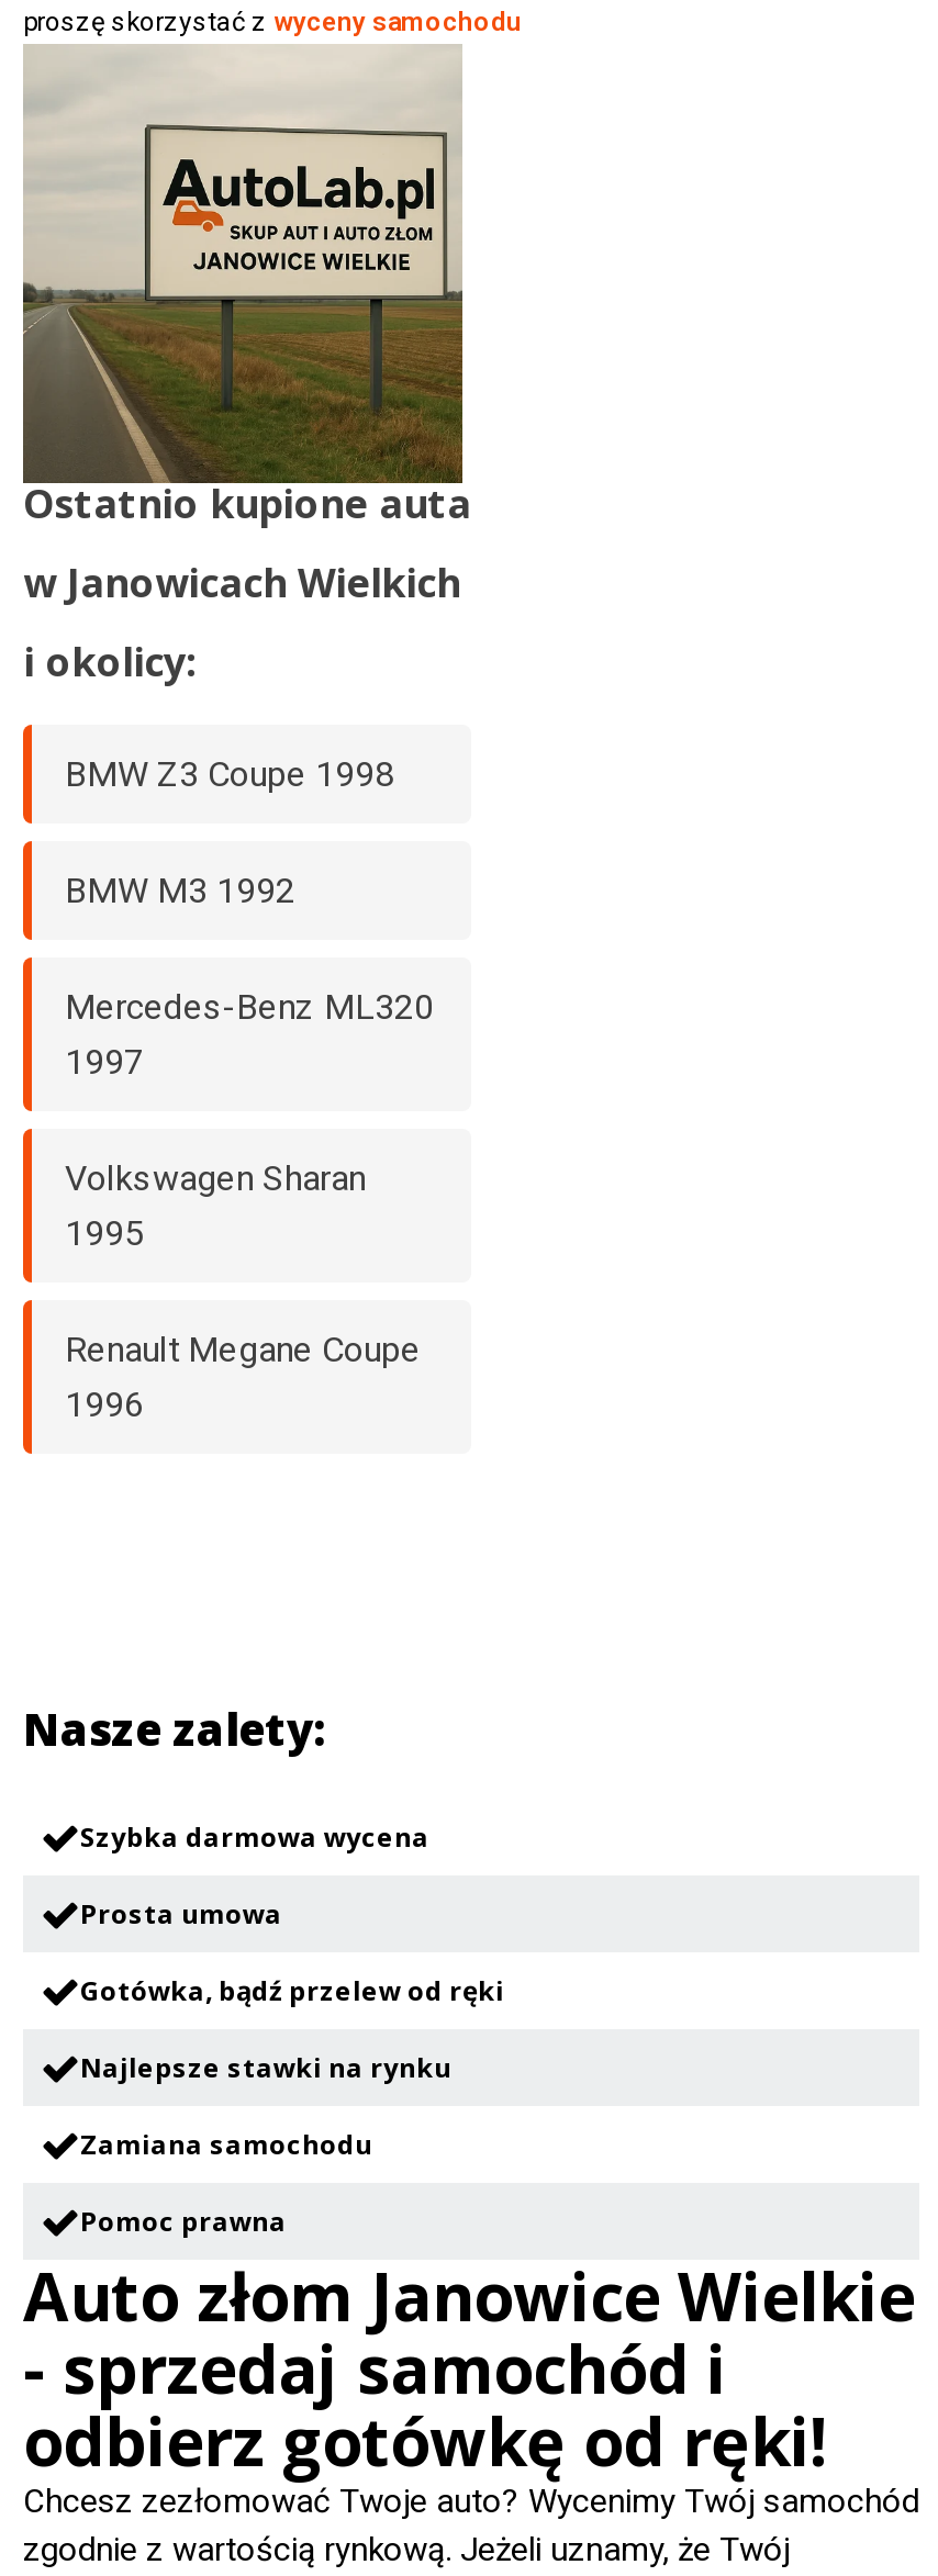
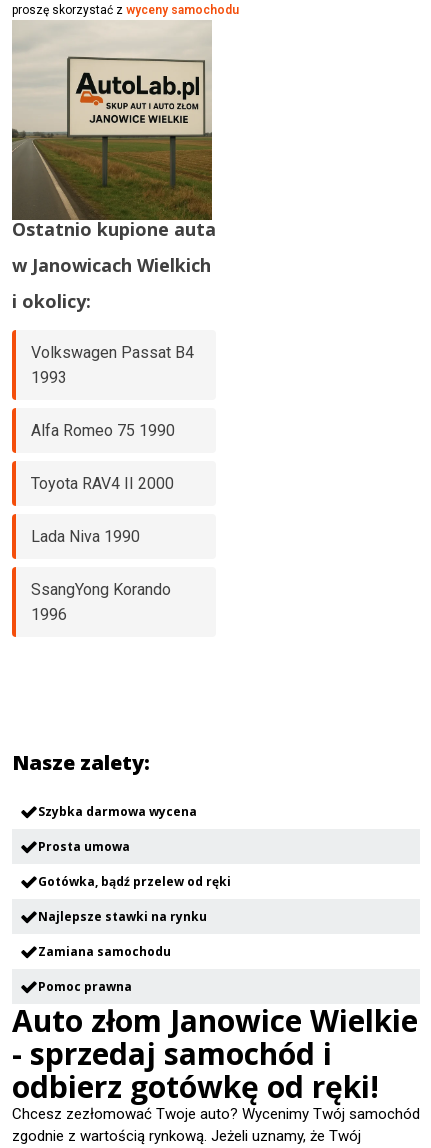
- BMW Z3 Coupe 1998
+ Volkswagen Passat B4
+ 1993

- BMW M3 1992
+ Alfa Romeo 75 1990

- Mercedes-Benz ML320
- 1997
+ Toyota RAV4 II 2000

- Volkswagen Sharan
- 1995
+ Lada Niva 1990

- Renault Megane Coupe
+ SsangYong Korando
